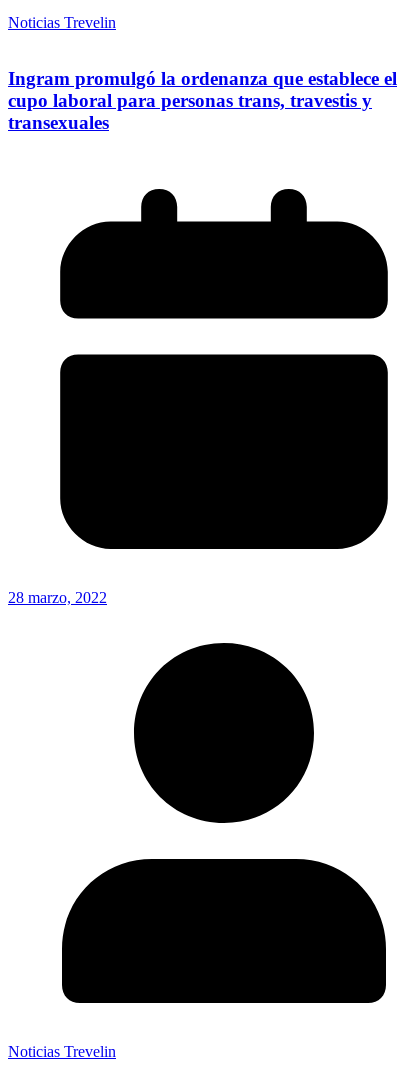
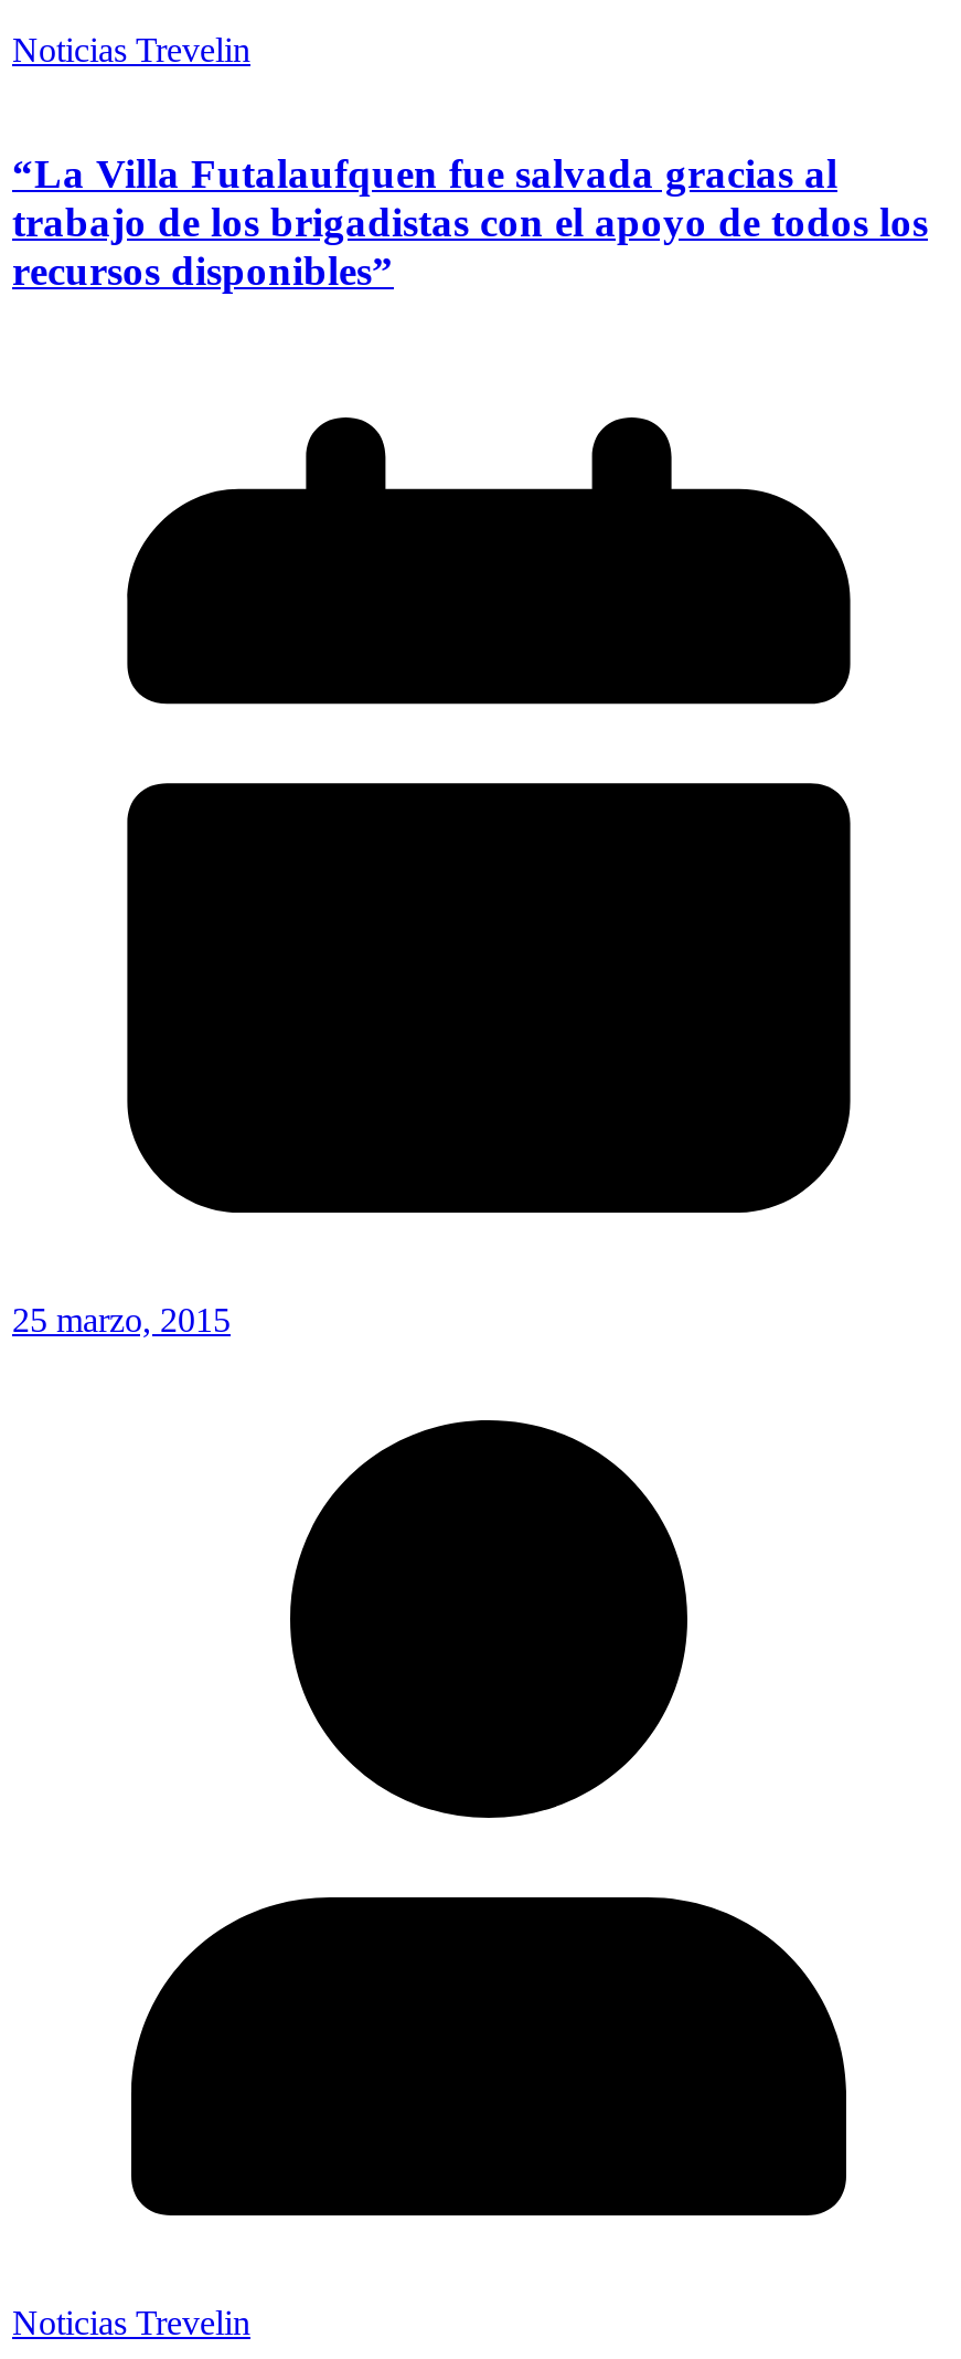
- Ingram promulgó la ordenanza que establece el
- cupo laboral para personas trans, travestis y
- transexuales
+ “La Villa Futalaufquen fue salvada gracias al
+ trabajo de los brigadistas con el apoyo de todos los
+ recursos disponibles”

- 28 marzo, 2022
+ 25 marzo, 2015
